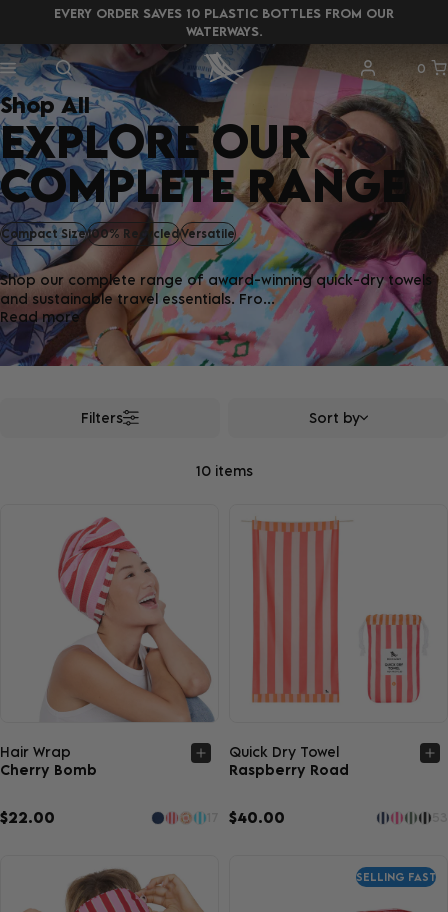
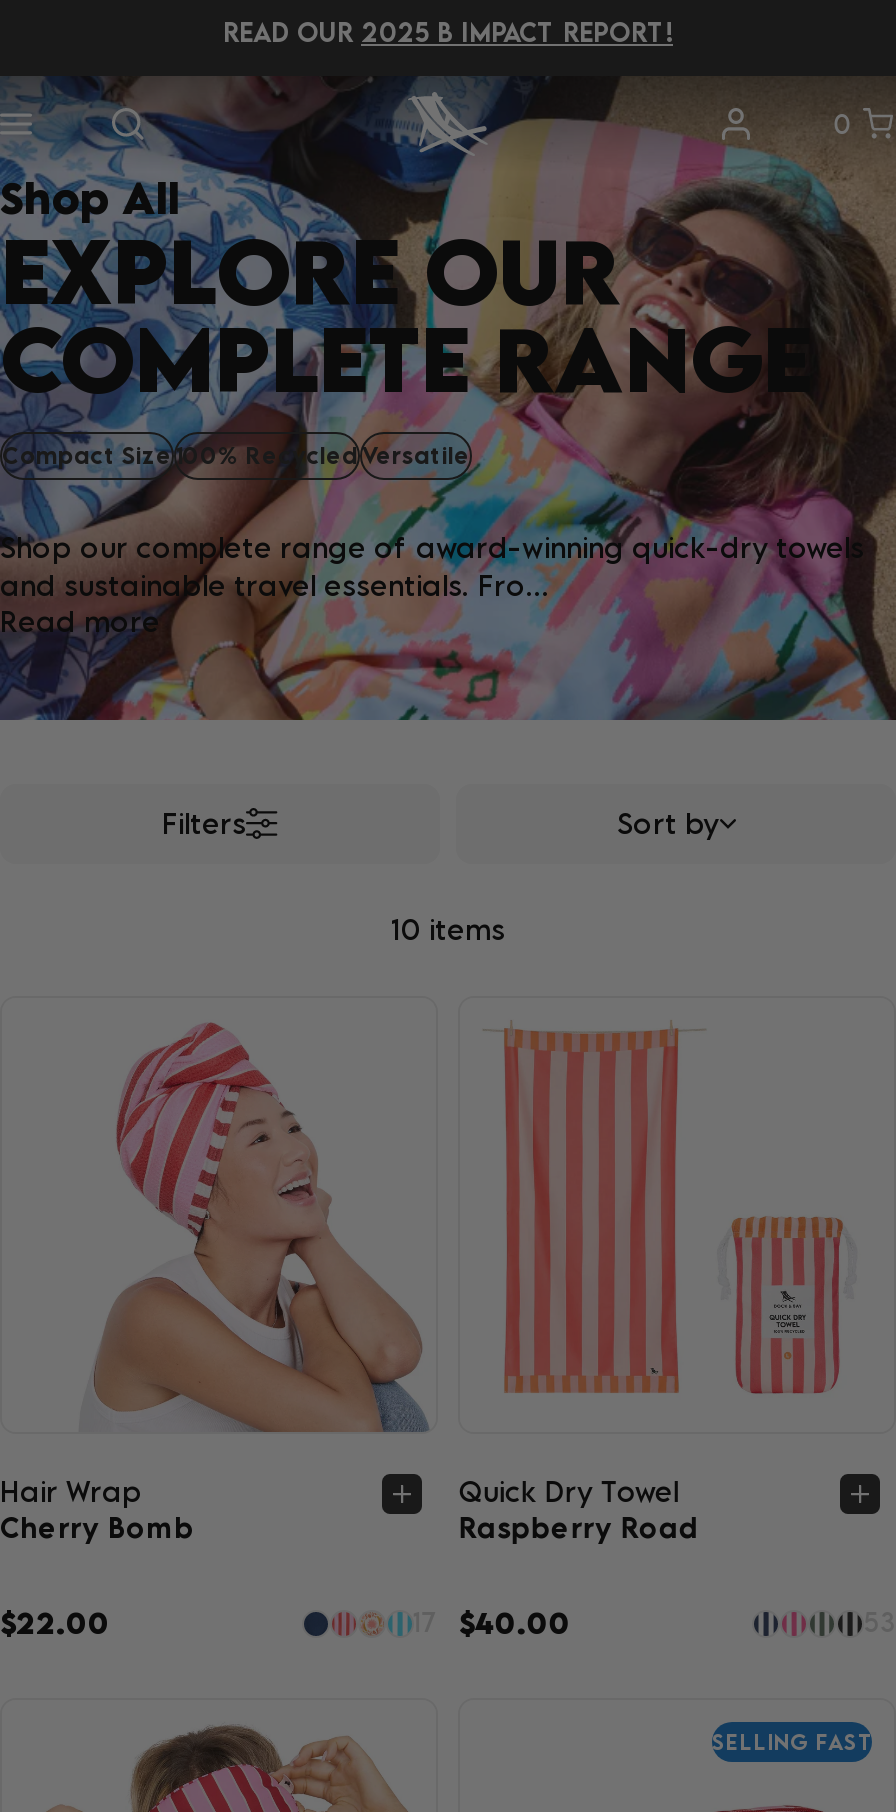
- EVERY ORDER SAVES 10 PLASTIC BOTTLES FROM OUR
- WATERWAYS.
+ READ OUR 2025 B IMPACT REPORT!
